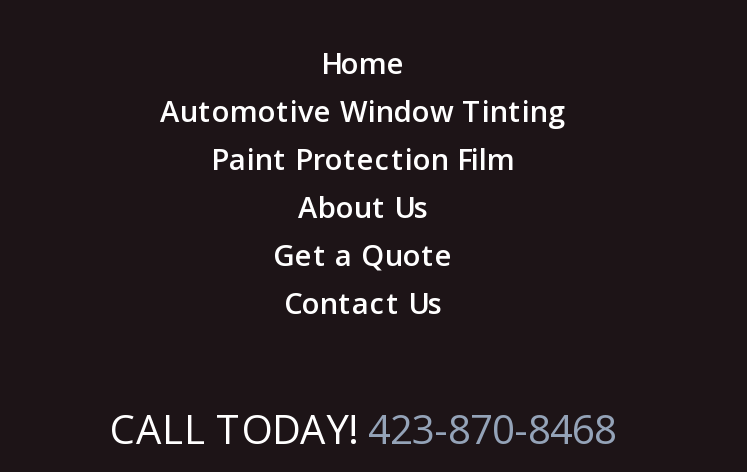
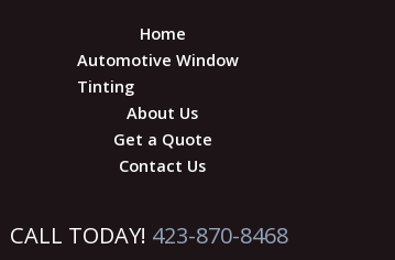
- Automotive Window Tinting
- Paint Protection Film
+ Automotive Window
+ Tinting
